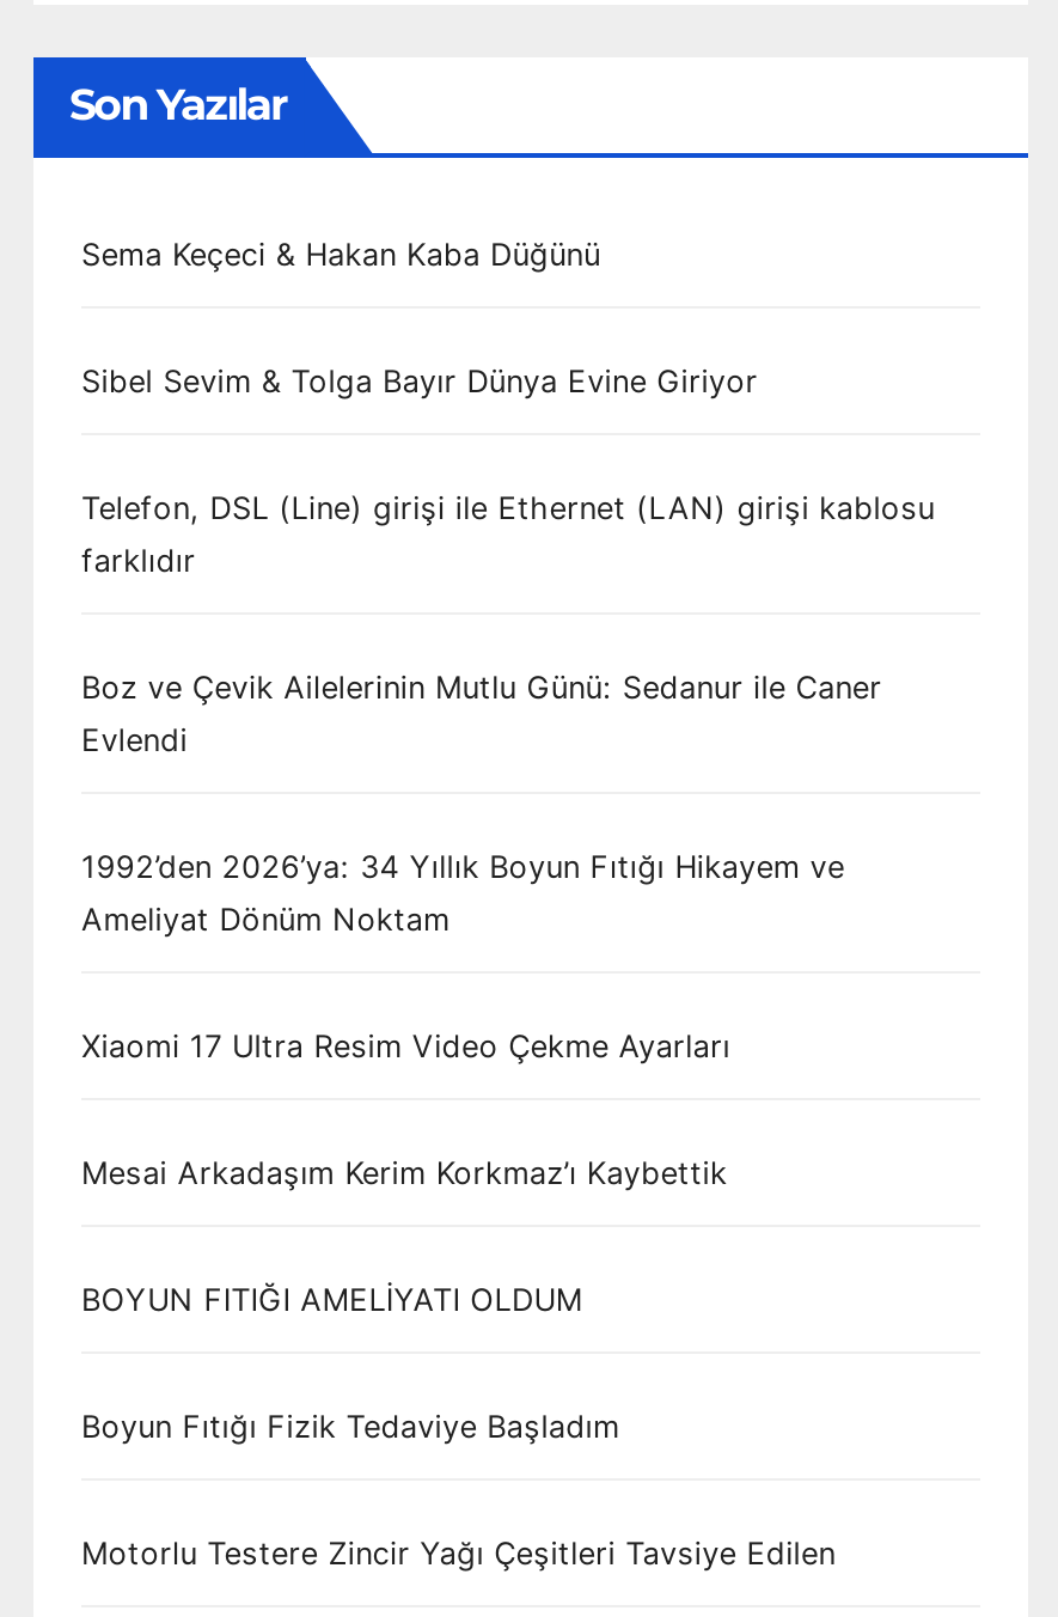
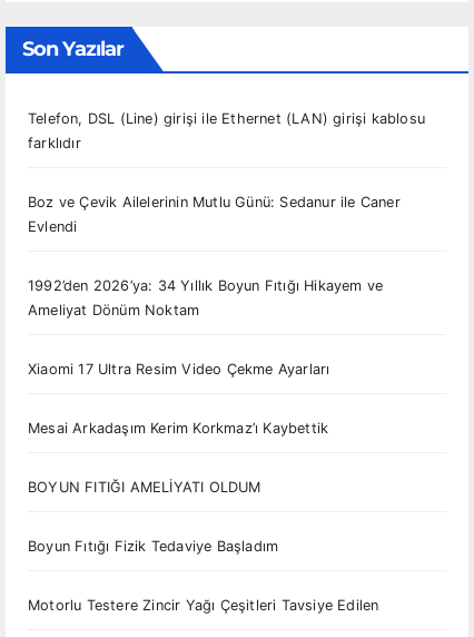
- Sema Keçeci & Hakan Kaba Düğünü

- Sibel Sevim & Tolga Bayır Dünya Evine Giriyor
